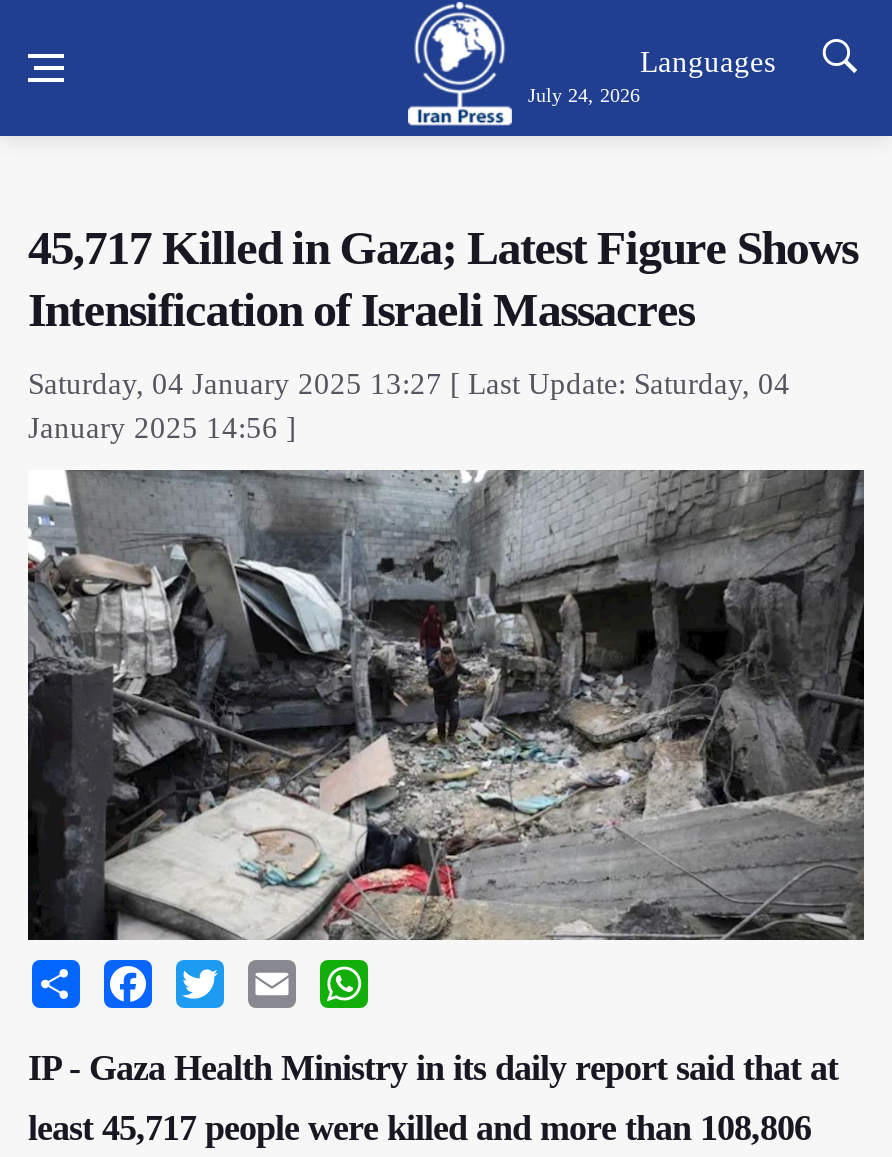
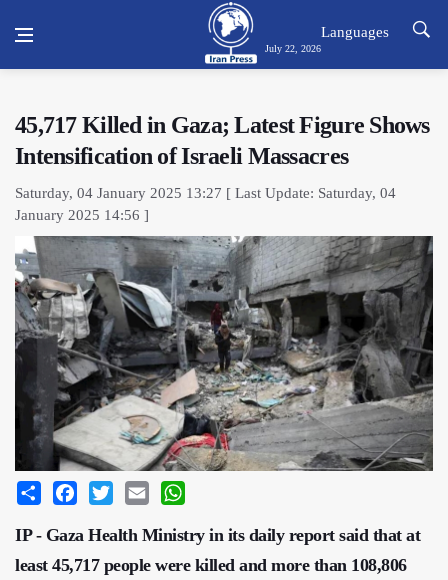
- July 24, 2026
+ July 22, 2026
